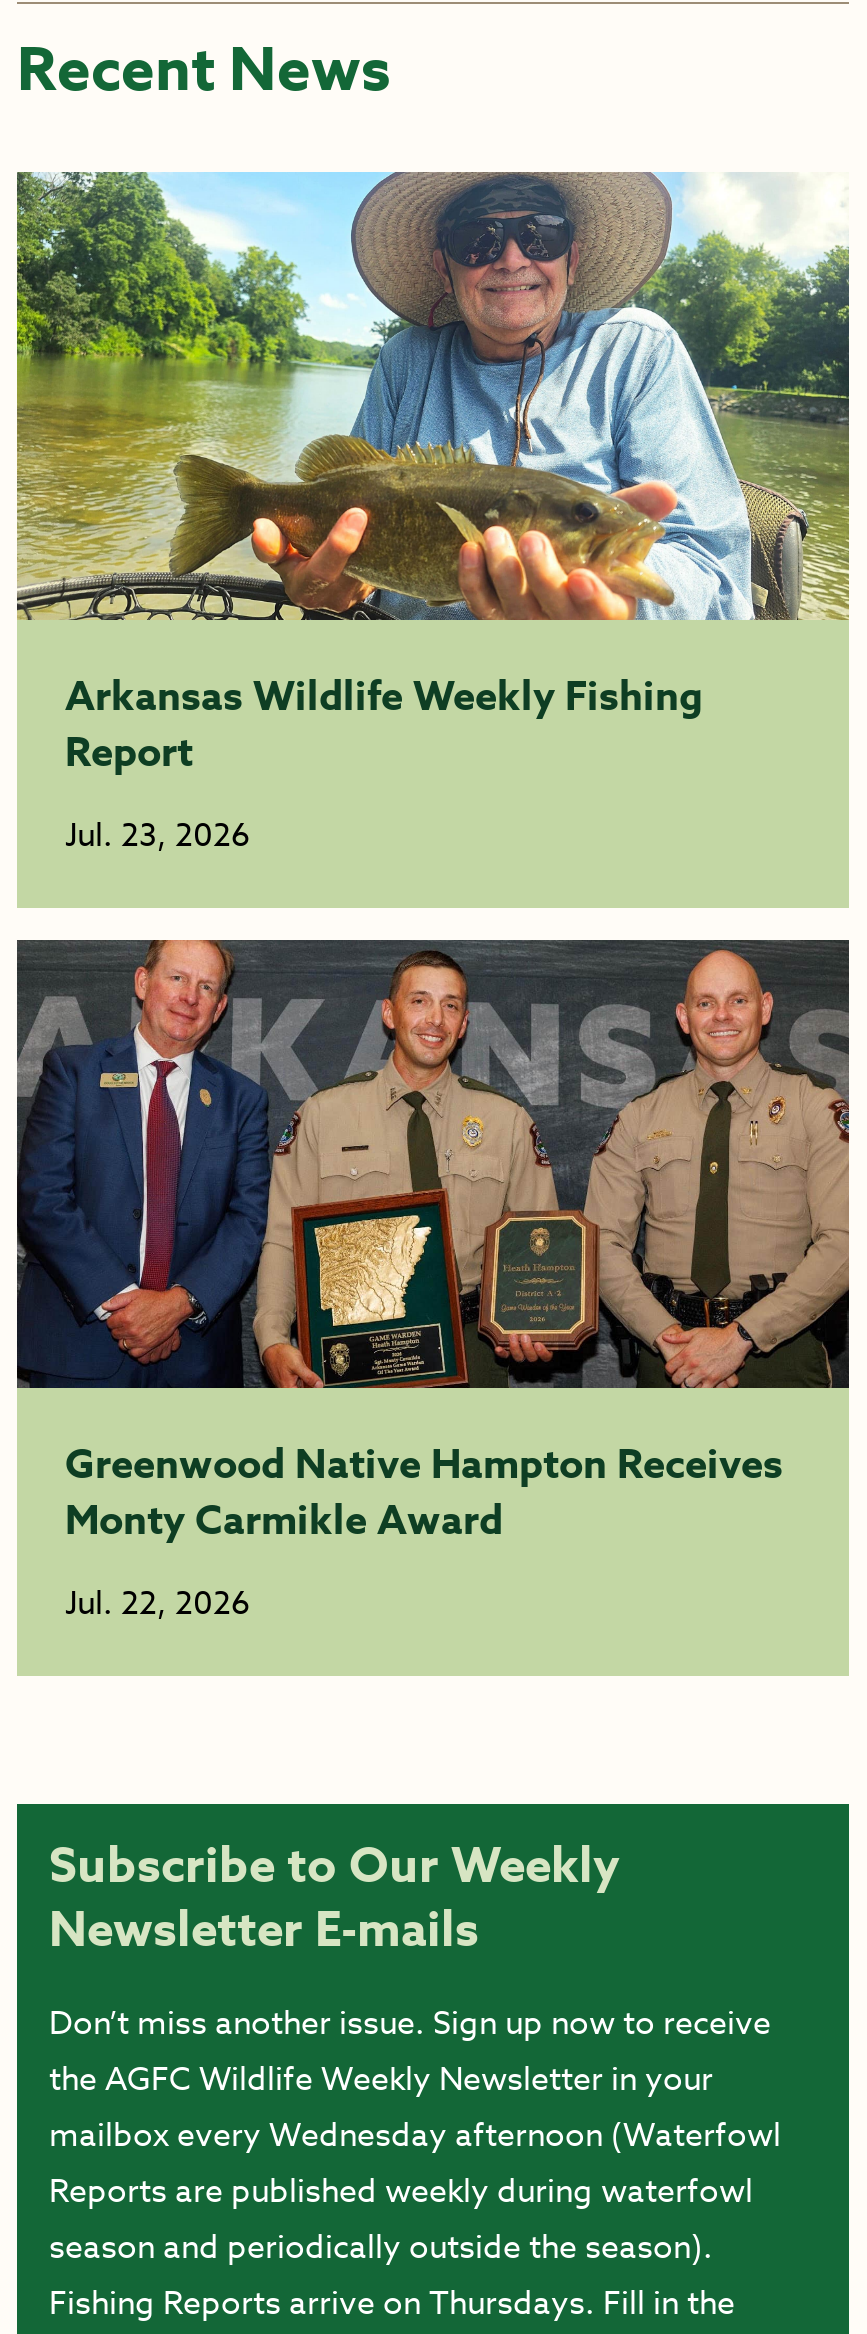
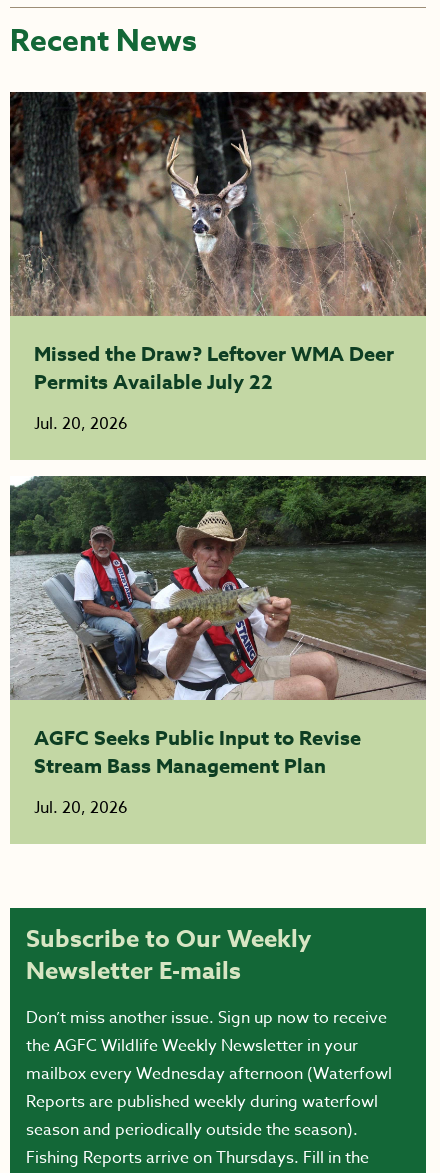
- [image]
- Arkansas Wildlife Weekly Fishing
- Report
+ [image]
+ Missed the Draw? Leftover WMA Deer
+ Permits Available July 22

- Jul. 23, 2026
+ Jul. 20, 2026

- [image]
- Greenwood Native Hampton Receives
- Monty Carmikle Award
+ [image]
+ AGFC Seeks Public Input to Revise
+ Stream Bass Management Plan

- Jul. 22, 2026
+ Jul. 20, 2026
